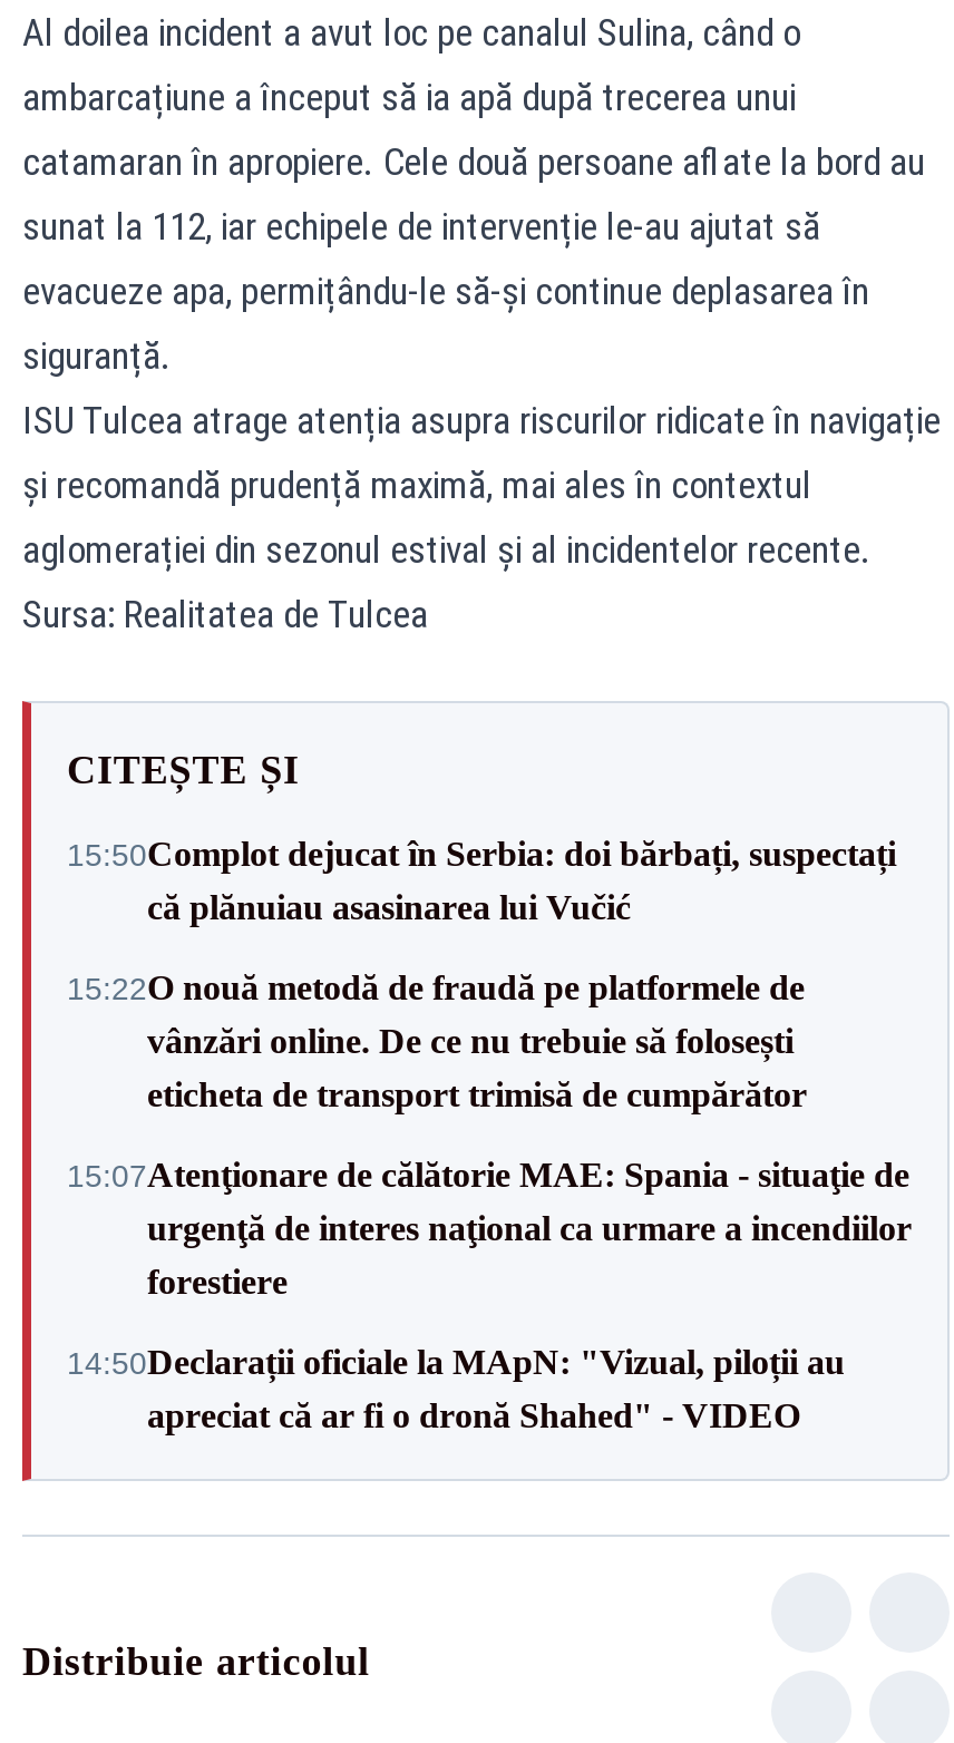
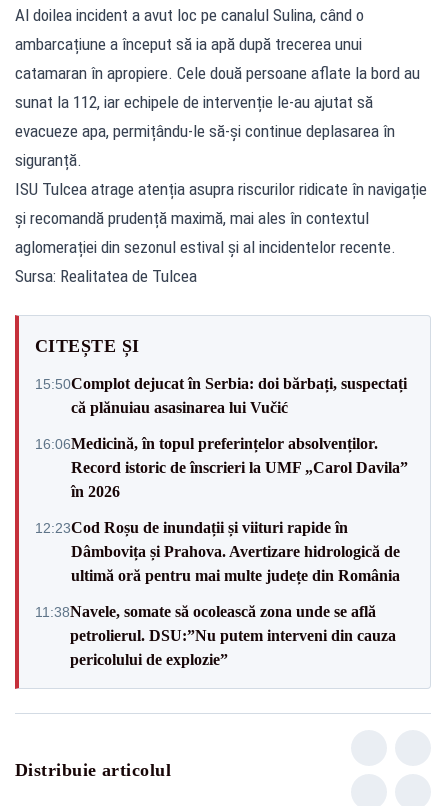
- 15:22O nouă metodă de fraudă pe platformele de
- vânzări online. De ce nu trebuie să folosești
- eticheta de transport trimisă de cumpărător
+ 16:06Medicină, în topul preferințelor absolvenților.
+ Record istoric de înscrieri la UMF „Carol Davila”
+ în 2026

- 15:07Atenţionare de călătorie MAE: Spania - situaţie de
- urgenţă de interes naţional ca urmare a incendiilor
- forestiere
+ 12:23Cod Roșu de inundații și viituri rapide în
+ Dâmbovița și Prahova. Avertizare hidrologică de
+ ultimă oră pentru mai multe județe din România

- 14:50Declarații oficiale la MApN: "Vizual, piloții au
- apreciat că ar fi o dronă Shahed" - VIDEO
+ 11:38Navele, somate să ocolească zona unde se află
+ petrolierul. DSU:”Nu putem interveni din cauza
+ pericolului de explozie”
